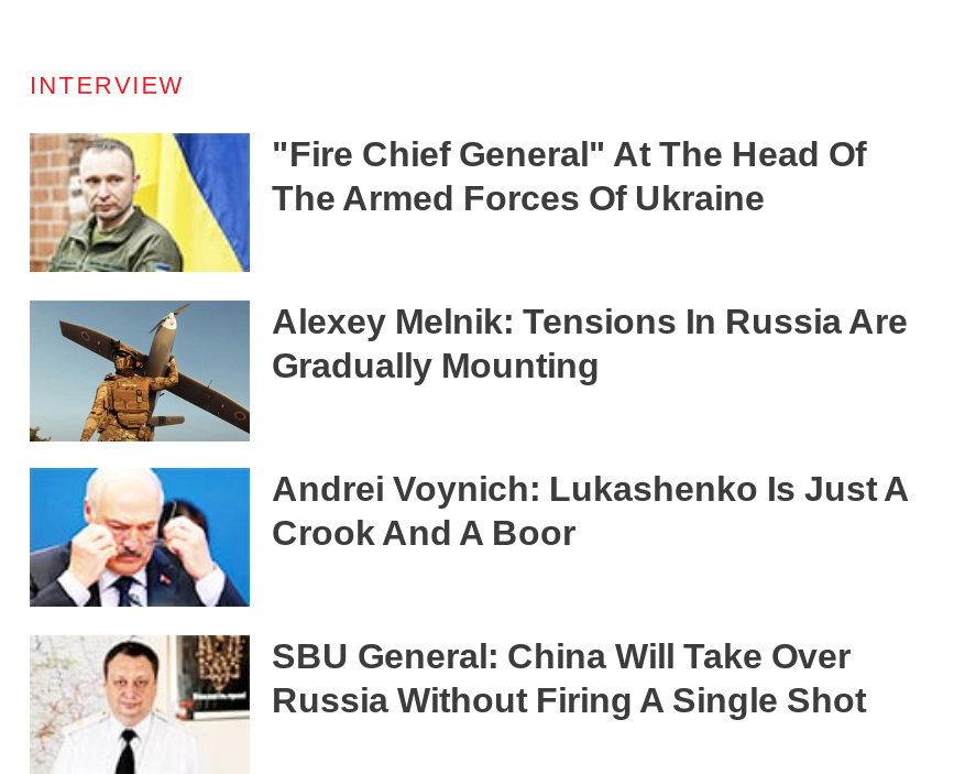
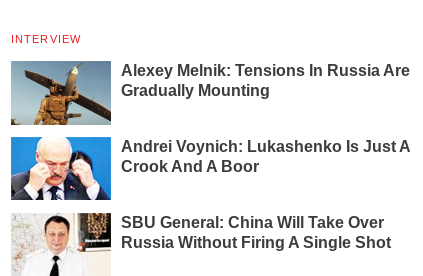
- [image]
- "Fire Chief General" At The Head Of
- The Armed Forces Of Ukraine
